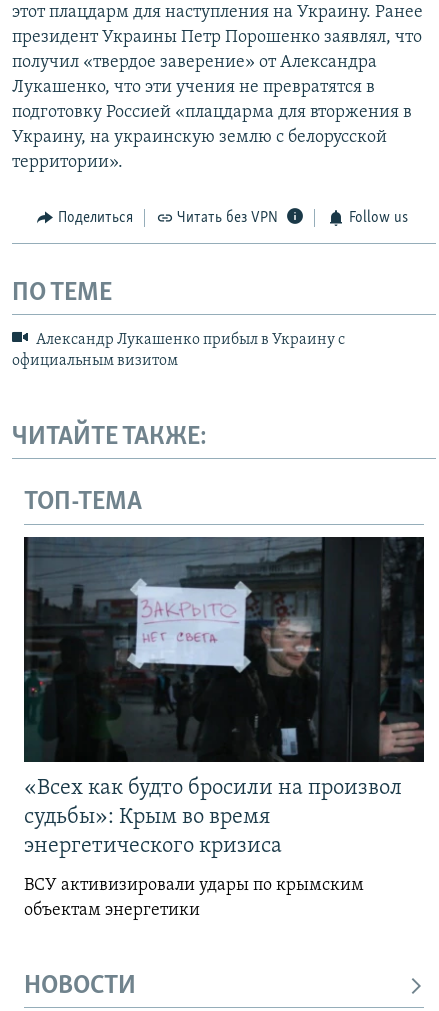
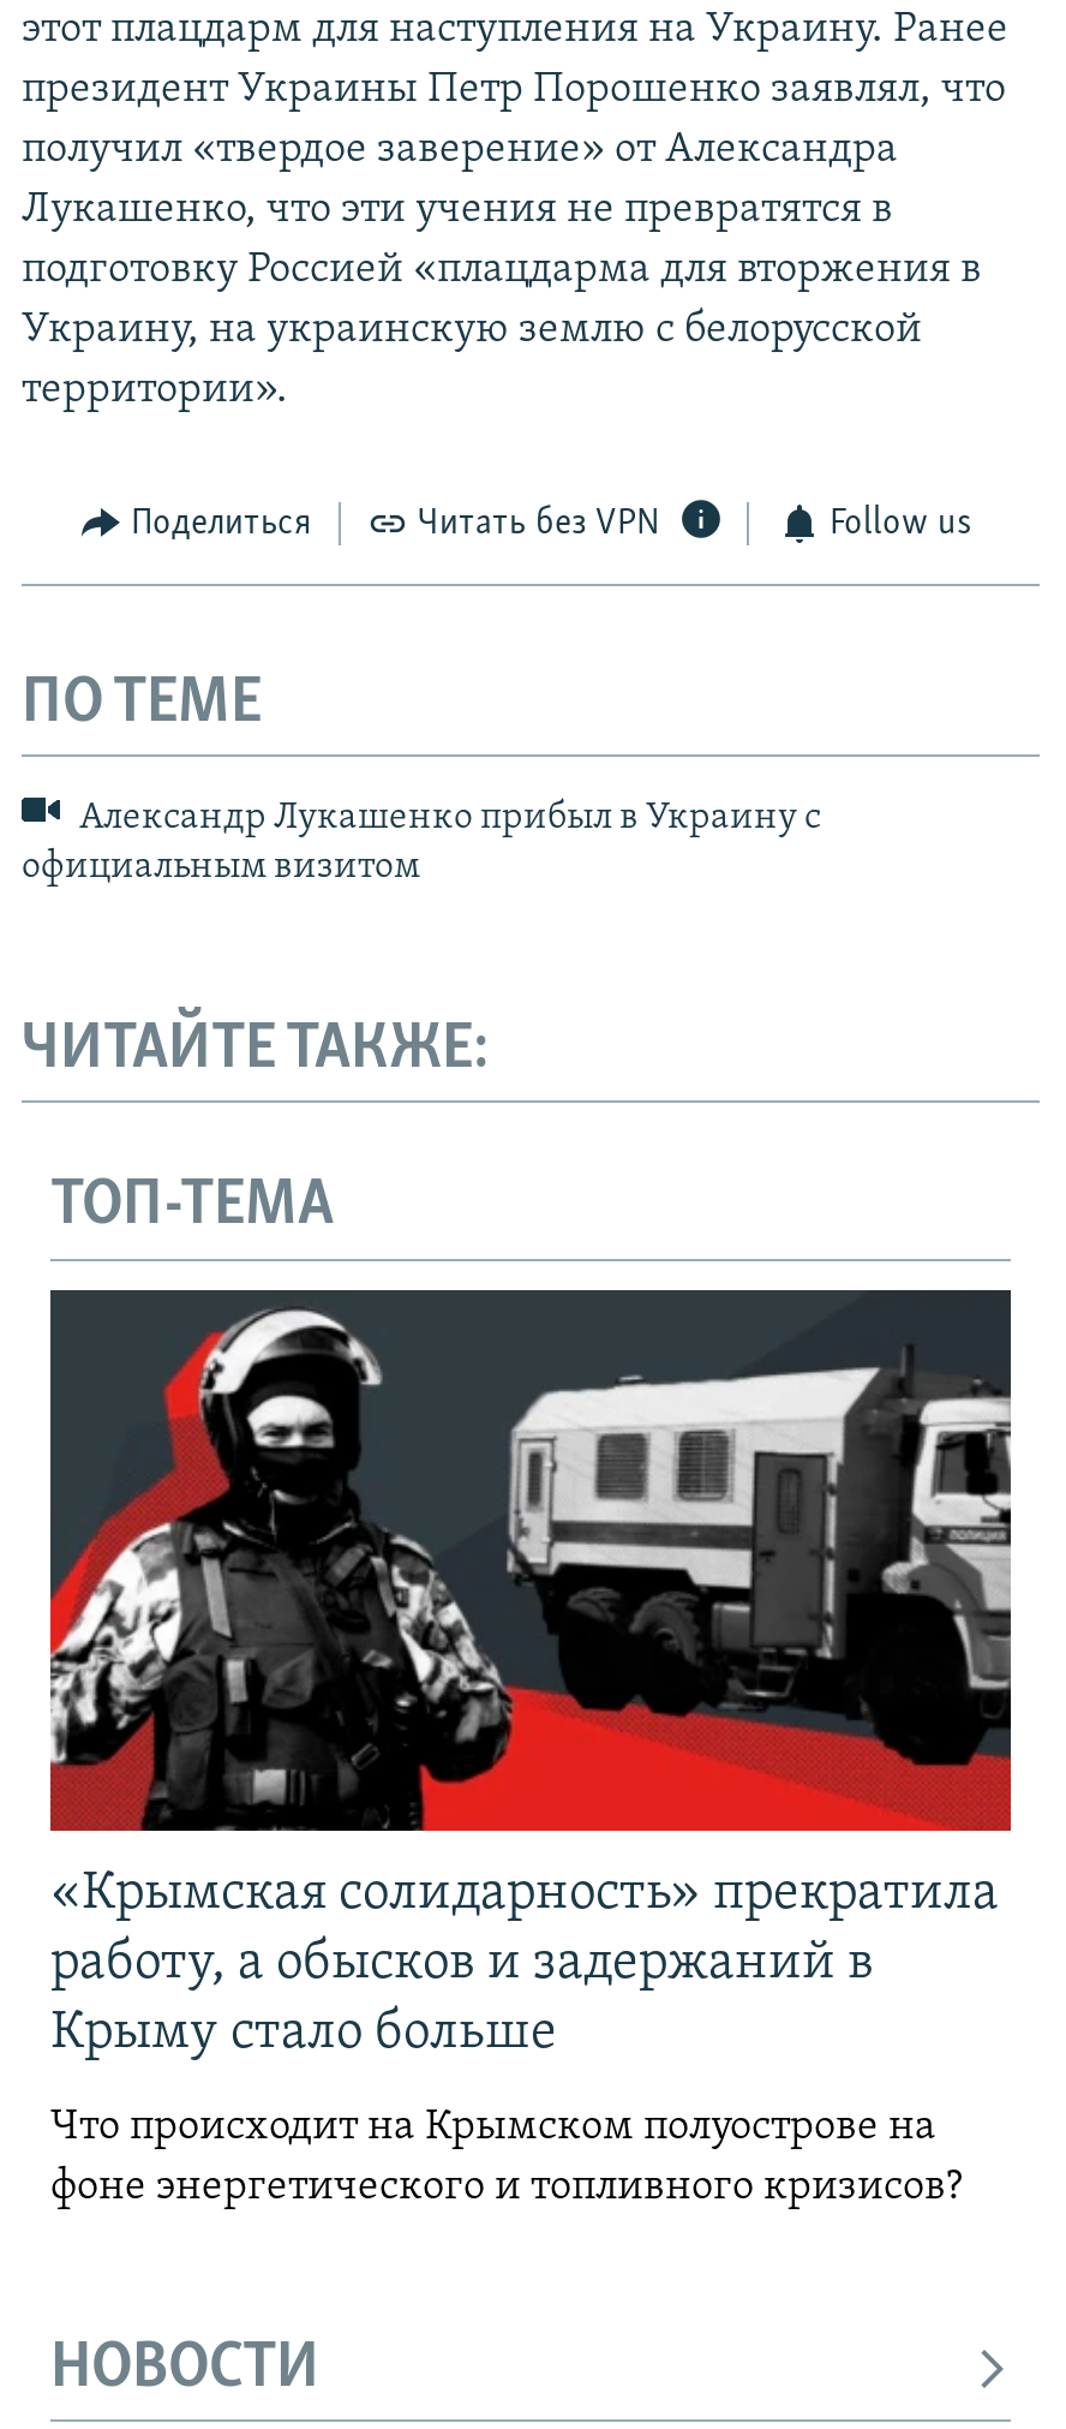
- [image]
- «Всех как будто бросили на произвол
- судьбы»: Крым во время
- энергетического кризиса
+ [image]
+ «Крымская солидарность» прекратила
+ работу, а обысков и задержаний в
+ Крыму стало больше

- ВСУ активизировали удары по крымским
- объектам энергетики
+ Что происходит на Крымском полуострове на
+ фоне энергетического и топливного кризисов?
